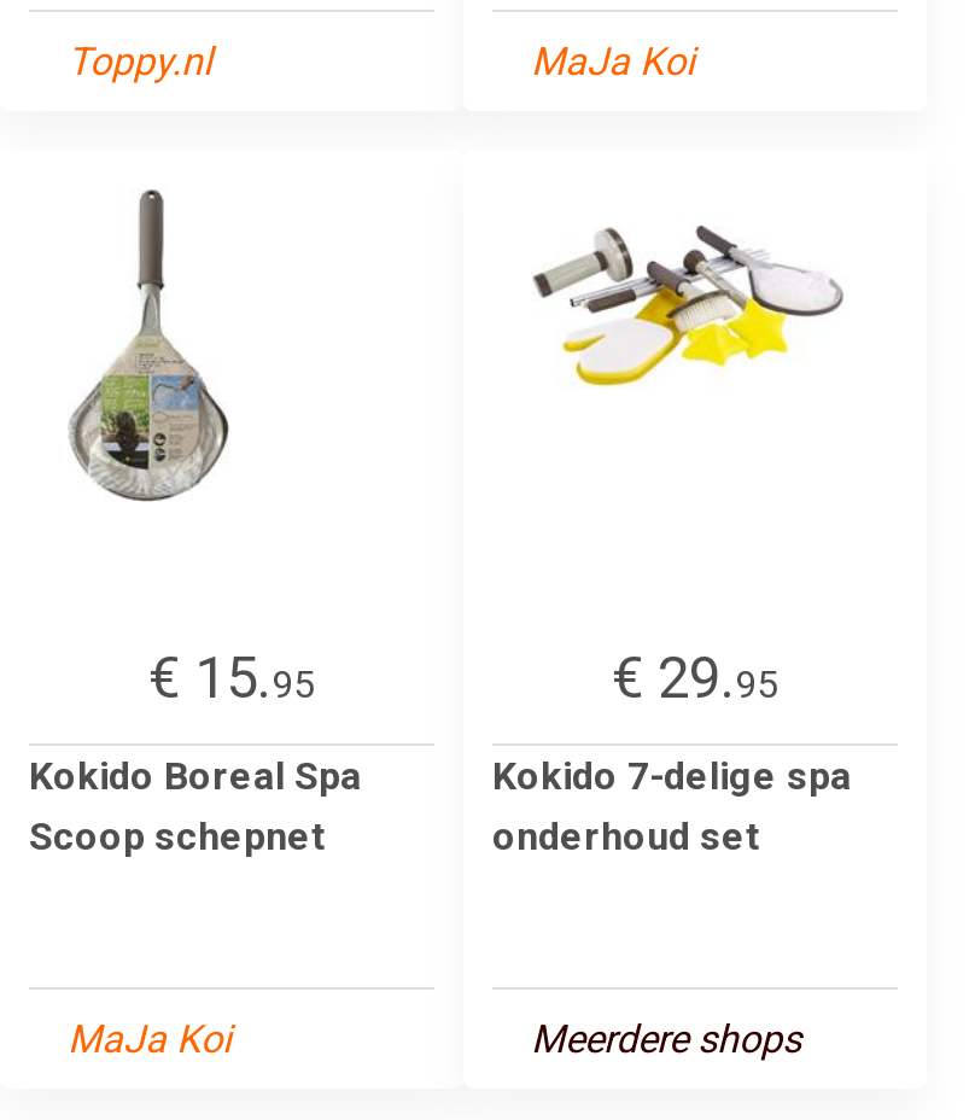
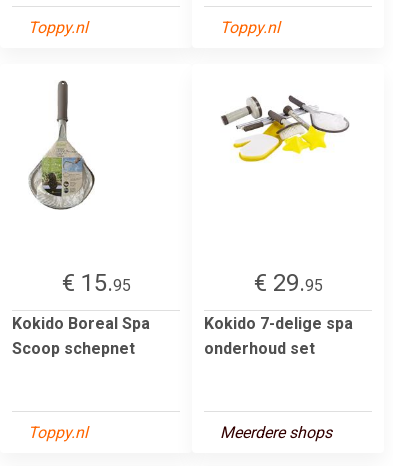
- MaJa Koi
+ Toppy.nl

- MaJa Koi
+ Toppy.nl
